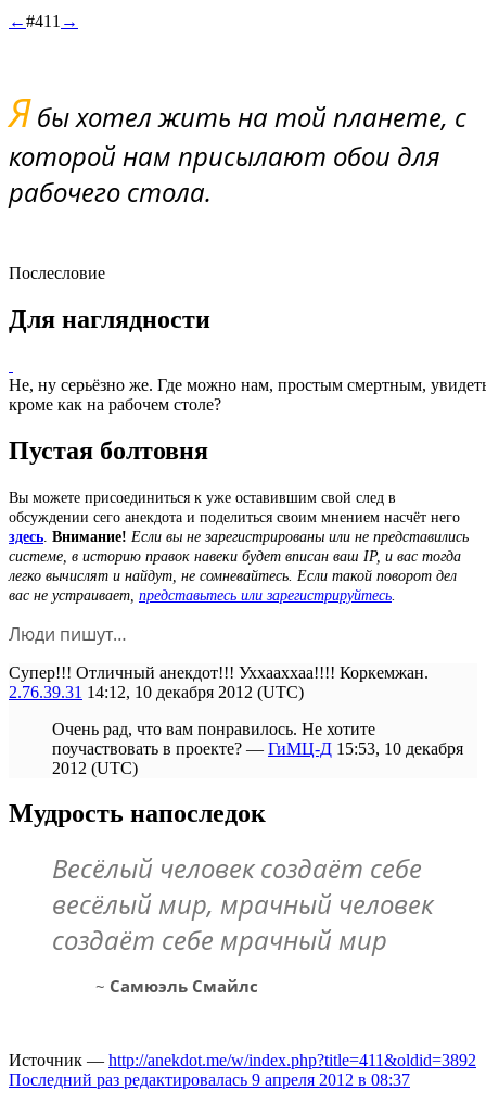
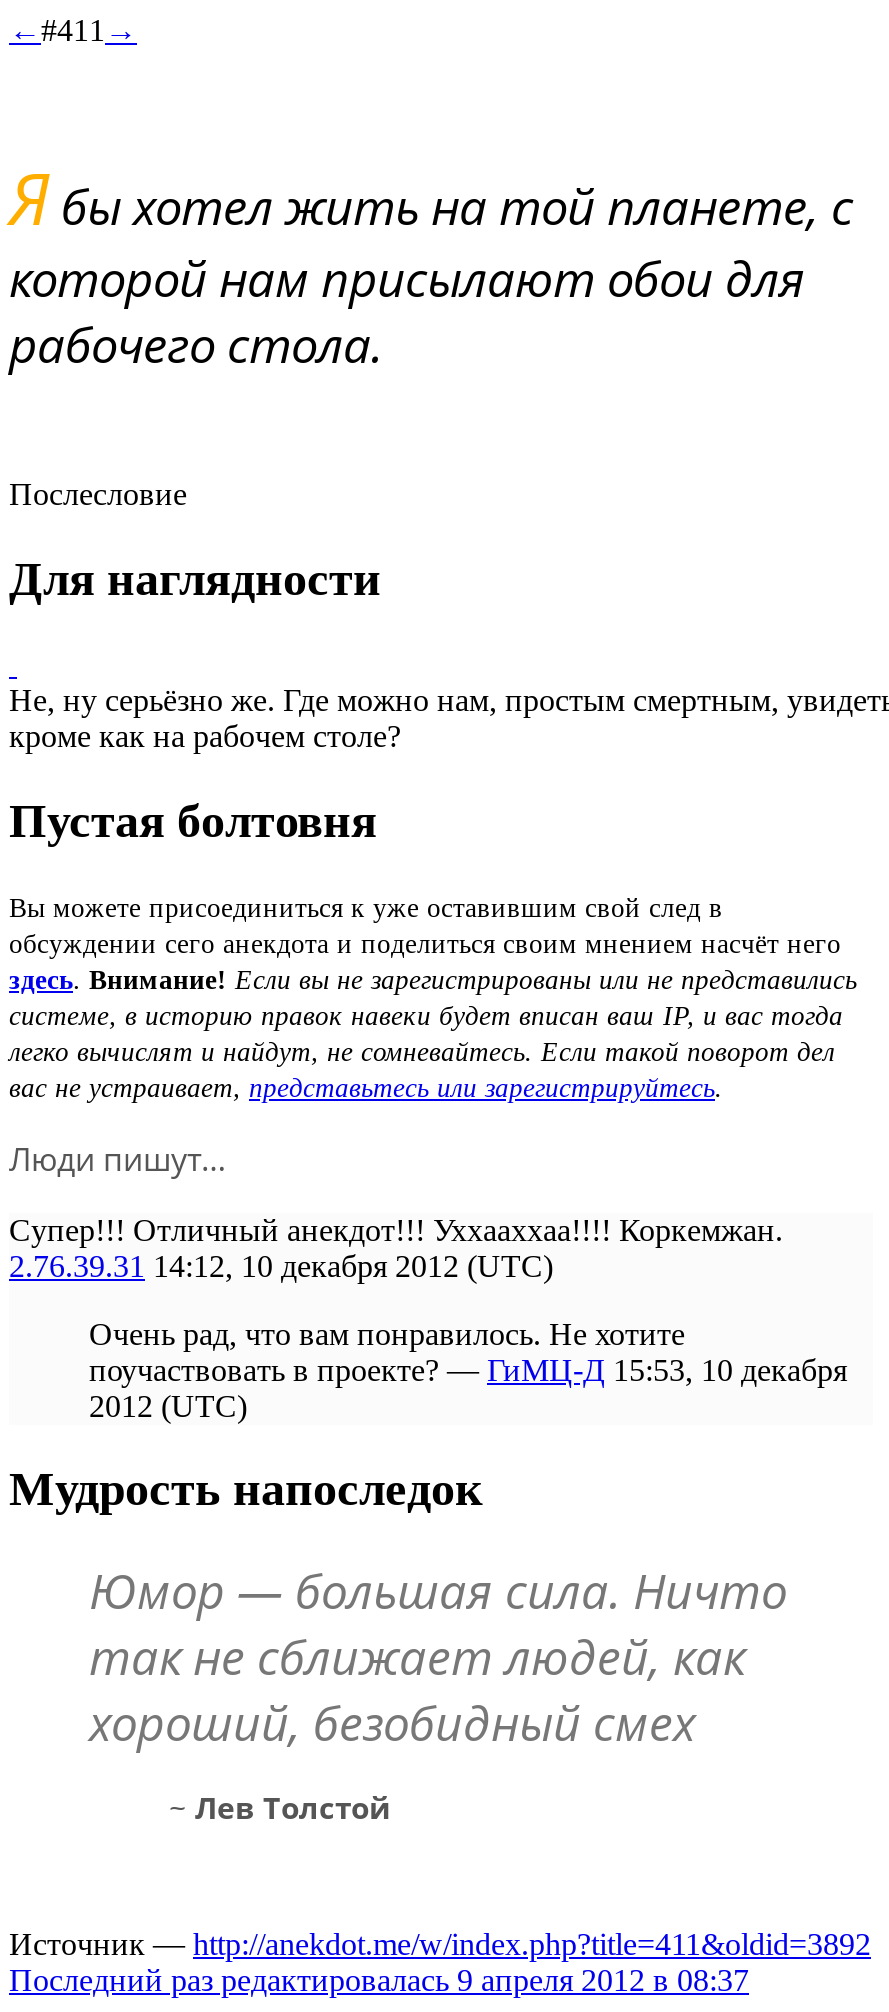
- Весёлый человек создаёт себе
- весёлый мир, мрачный человек
- создаёт себе мрачный мир
+ Юмор — большая сила. Ничто
+ так не сближает людей, как
+ хороший, безобидный смех

- ~ Самюэль Смайлс
+ ~ Лев Толстой
